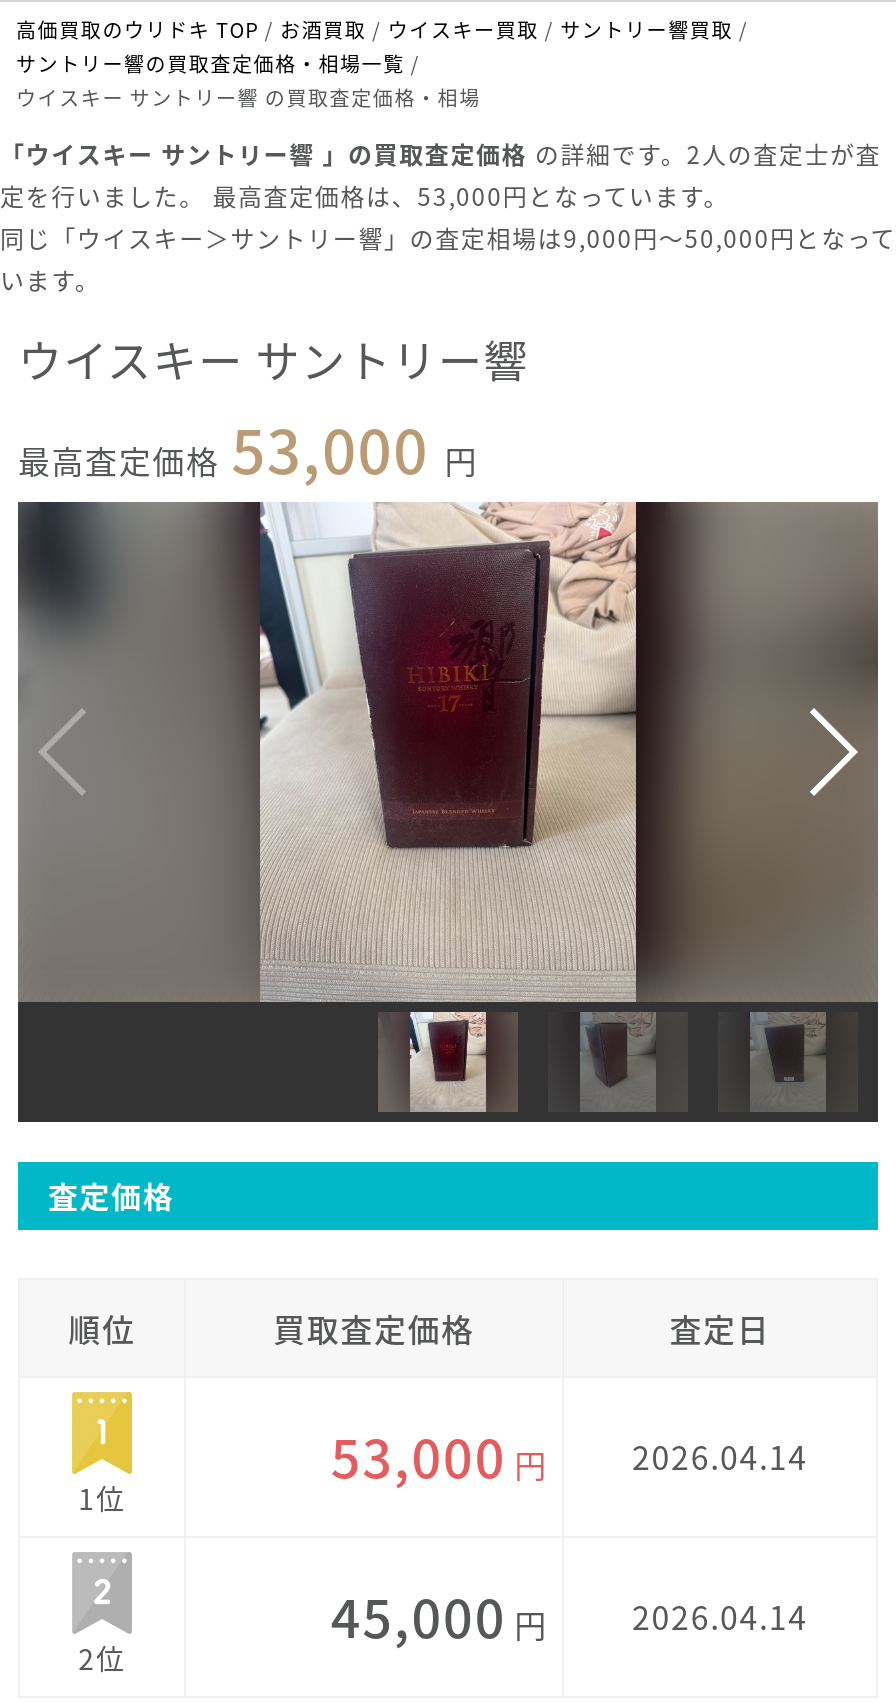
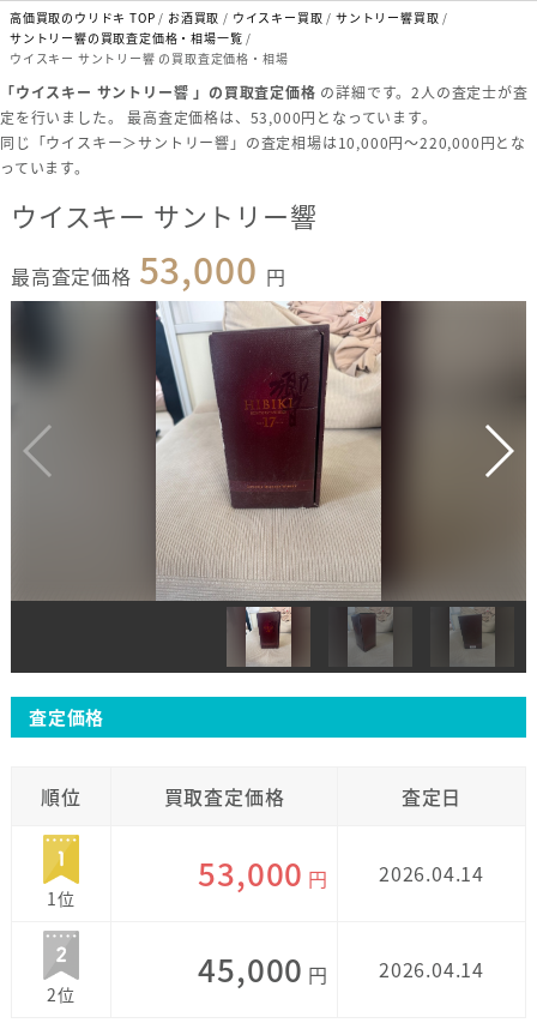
- 同じ「ウイスキー＞サントリー響」の査定相場は9,000円〜50,000円となって
- います。
+ 同じ「ウイスキー＞サントリー響」の査定相場は10,000円〜220,000円とな
+ っています。
